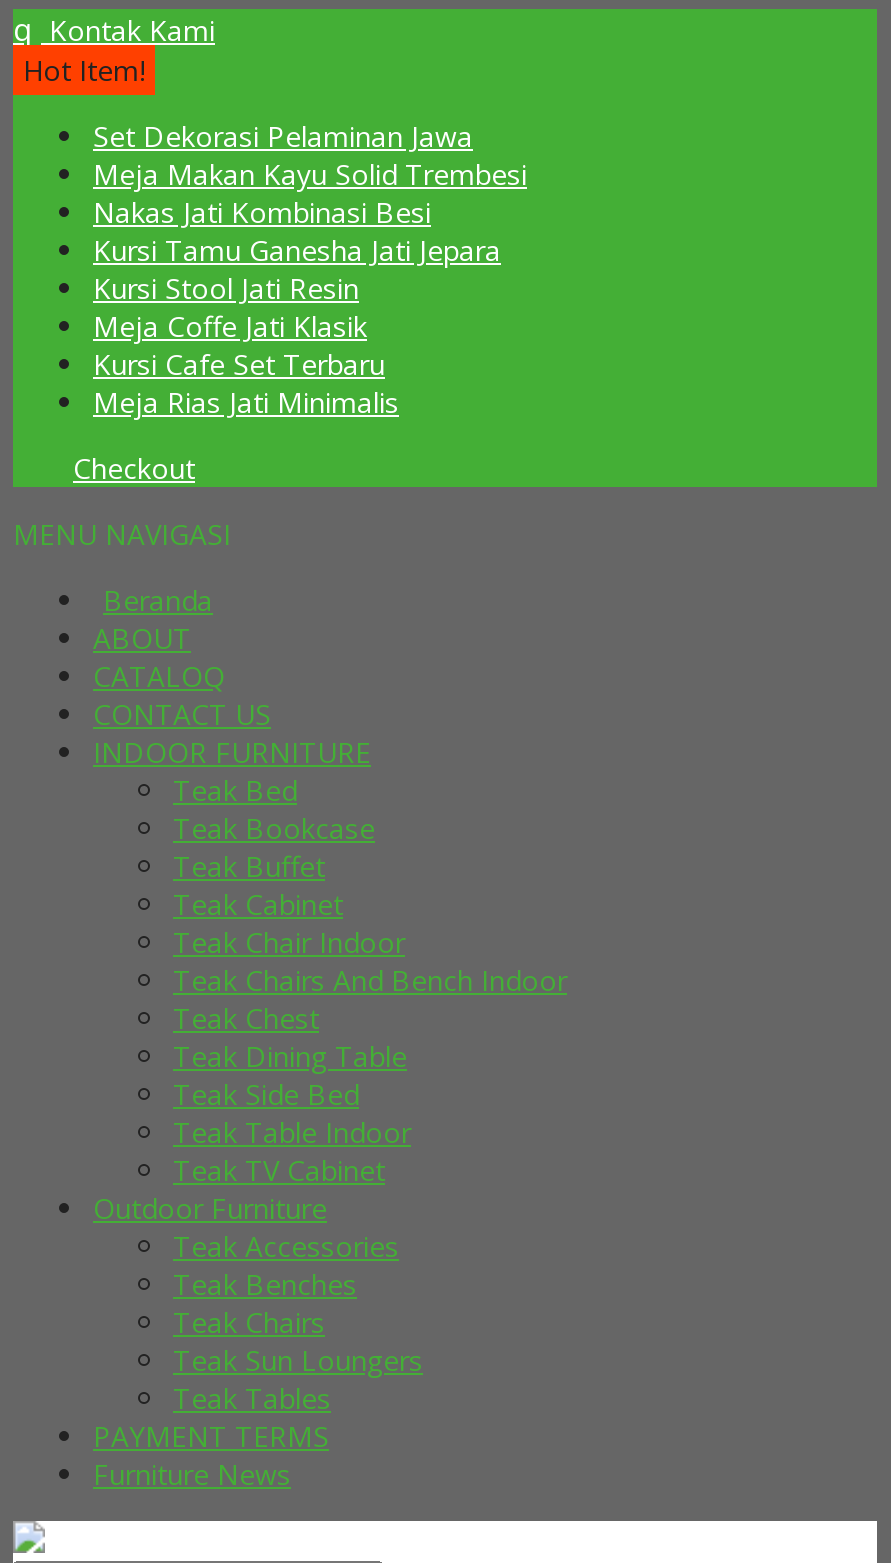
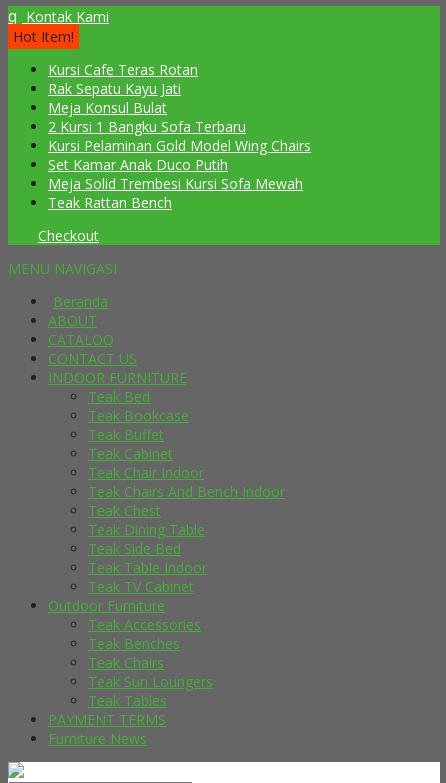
- Set Dekorasi Pelaminan Jawa
- Meja Makan Kayu Solid Trembesi
- Nakas Jati Kombinasi Besi
- Kursi Tamu Ganesha Jati Jepara
- Kursi Stool Jati Resin
- Meja Coffe Jati Klasik
- Kursi Cafe Set Terbaru
- Meja Rias Jati Minimalis
+ Kursi Cafe Teras Rotan
+ Rak Sepatu Kayu Jati
+ Meja Konsul Bulat
+ 2 Kursi 1 Bangku Sofa Terbaru
+ Kursi Pelaminan Gold Model Wing Chairs
+ Set Kamar Anak Duco Putih
+ Meja Solid Trembesi Kursi Sofa Mewah
+ Teak Rattan Bench
